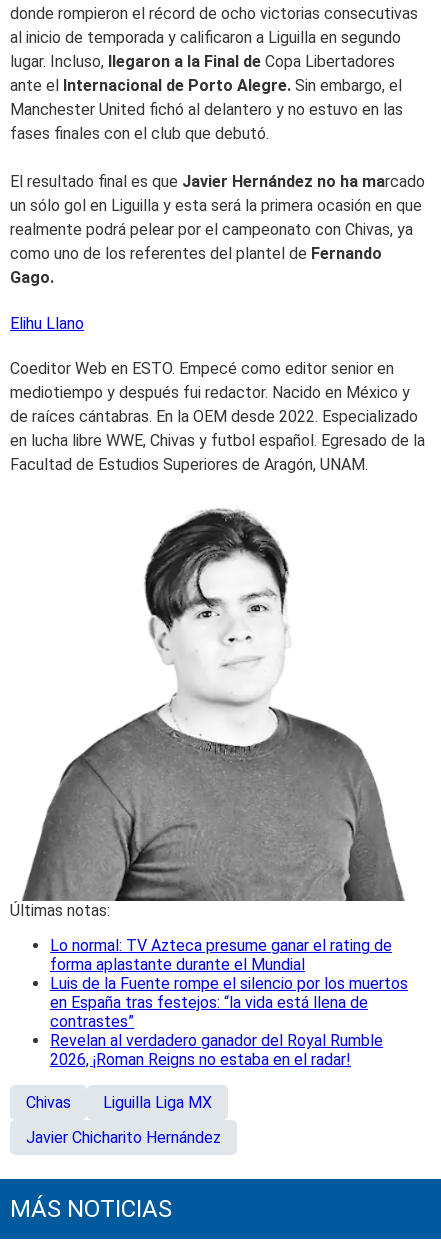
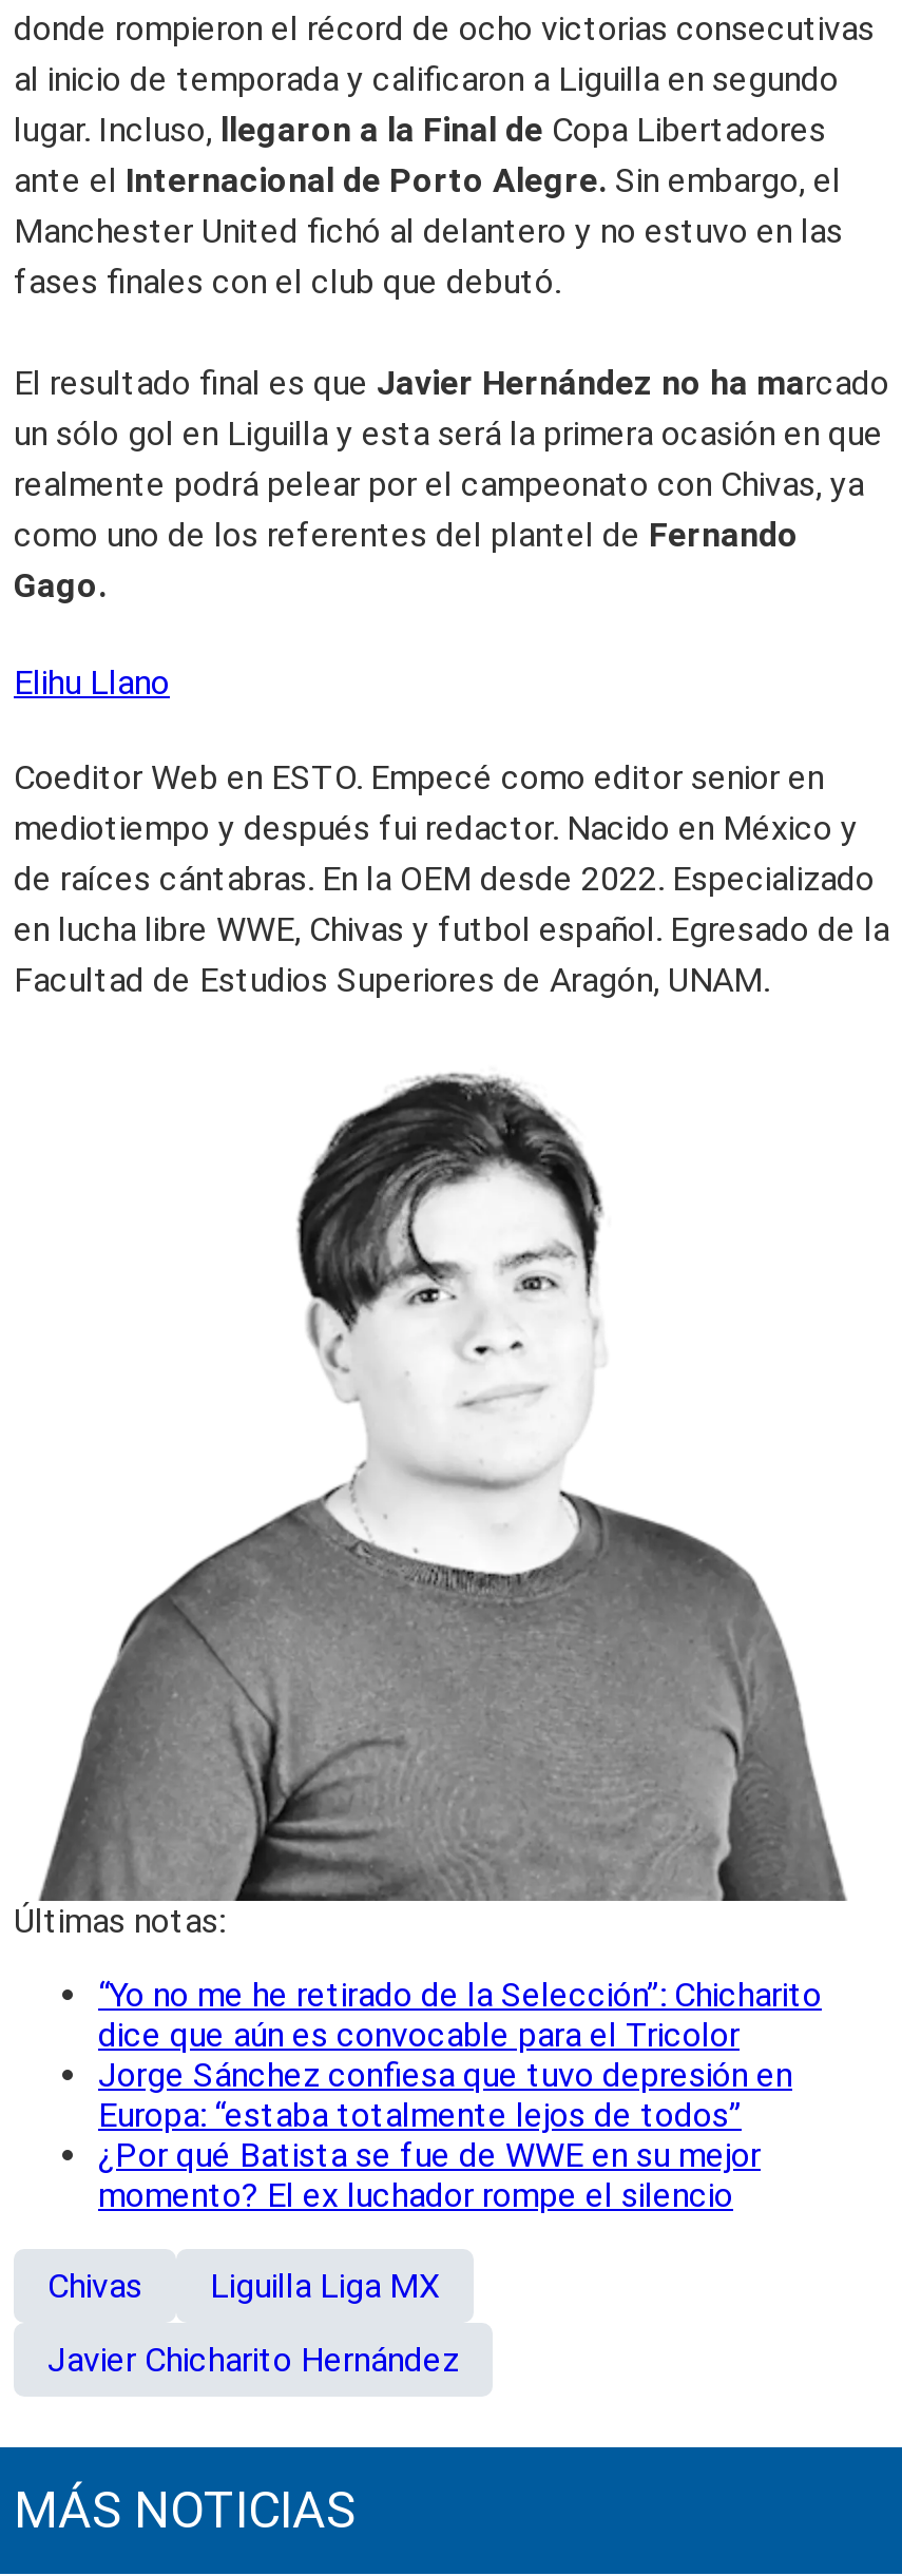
- Lo normal: TV Azteca presume ganar el rating de
- forma aplastante durante el Mundial
- Luis de la Fuente rompe el silencio por los muertos
- en España tras festejos: “la vida está llena de
- contrastes”
- Revelan al verdadero ganador del Royal Rumble
- 2026, ¡Roman Reigns no estaba en el radar!
+ “Yo no me he retirado de la Selección”: Chicharito
+ dice que aún es convocable para el Tricolor
+ Jorge Sánchez confiesa que tuvo depresión en
+ Europa: “estaba totalmente lejos de todos”
+ ¿Por qué Batista se fue de WWE en su mejor
+ momento? El ex luchador rompe el silencio
